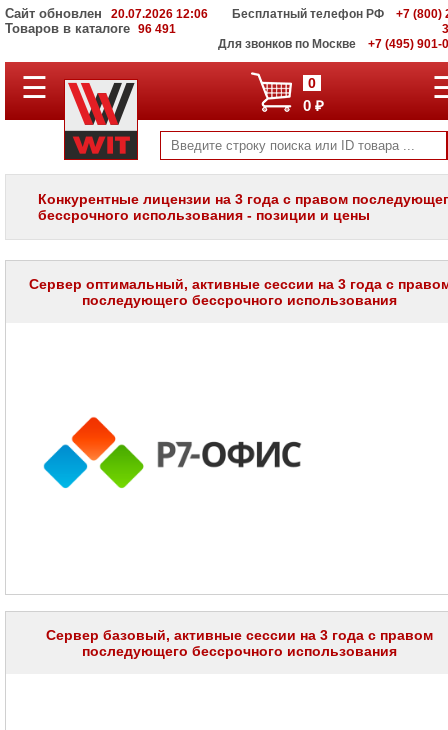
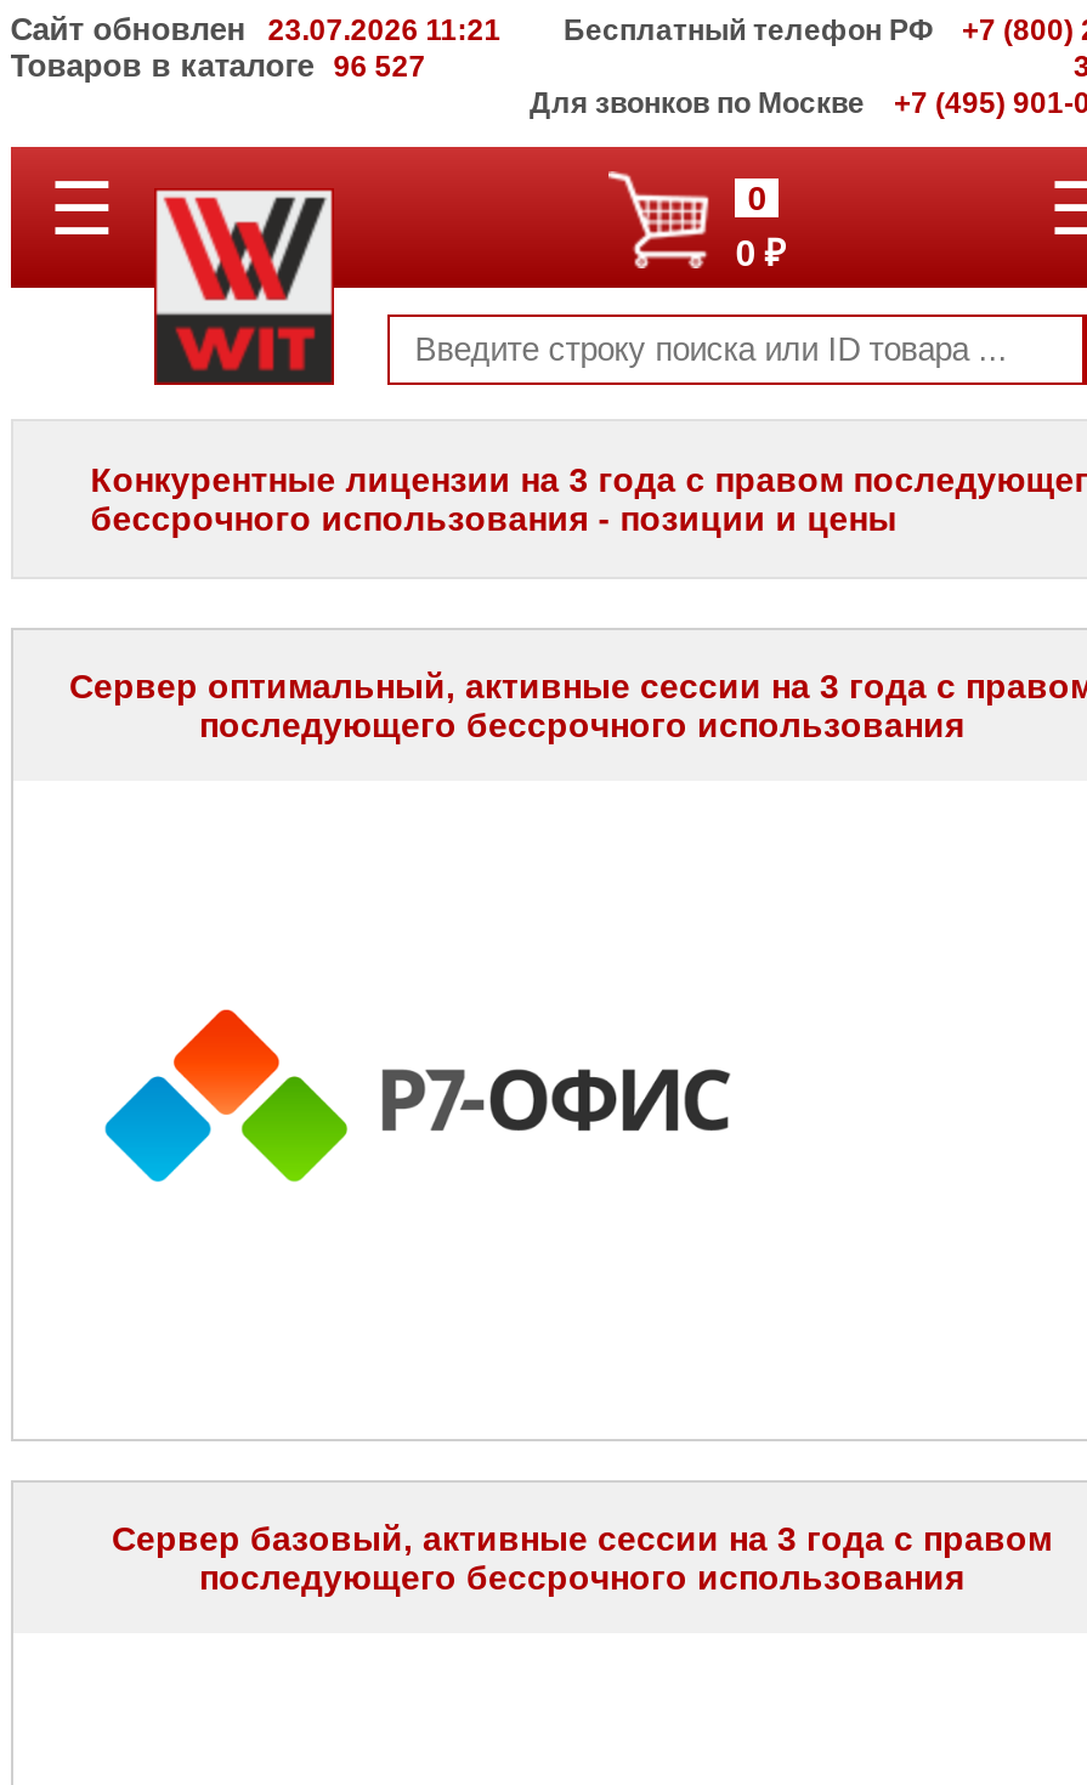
- Сайт обновлен 20.07.2026 12:06
+ Сайт обновлен 23.07.2026 11:21

- Товаров в каталоге 96 491
+ Товаров в каталоге 96 527
